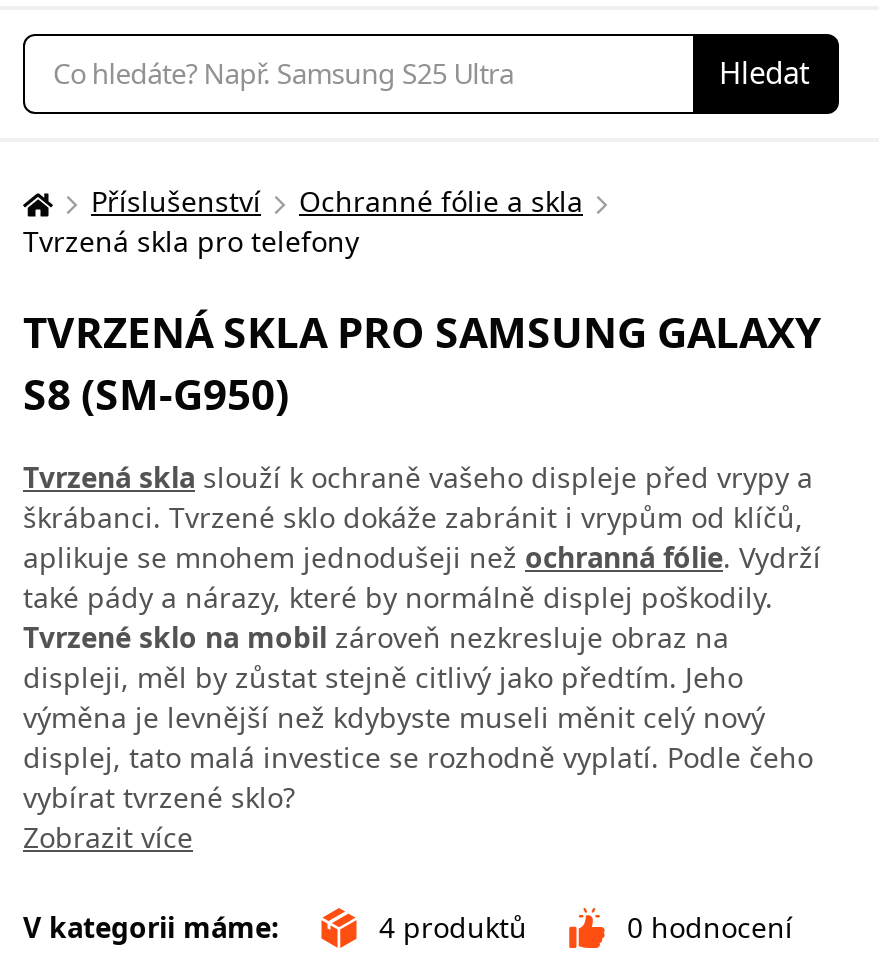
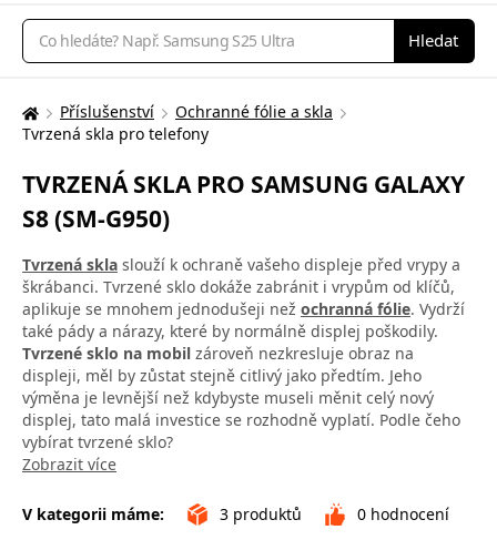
- 4 produktů
+ 3 produktů
